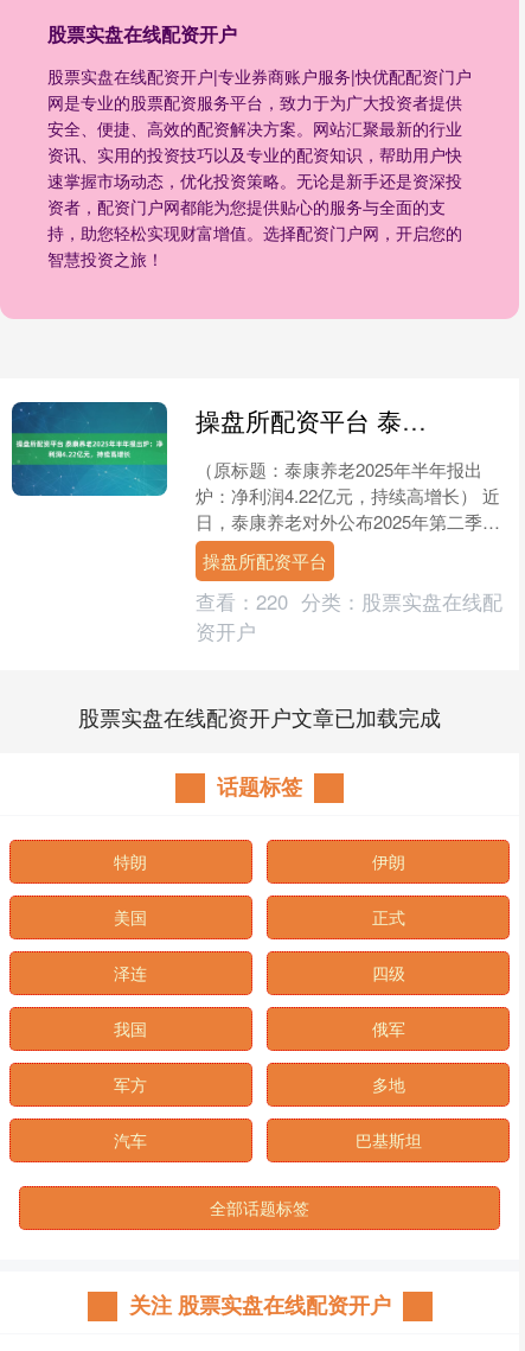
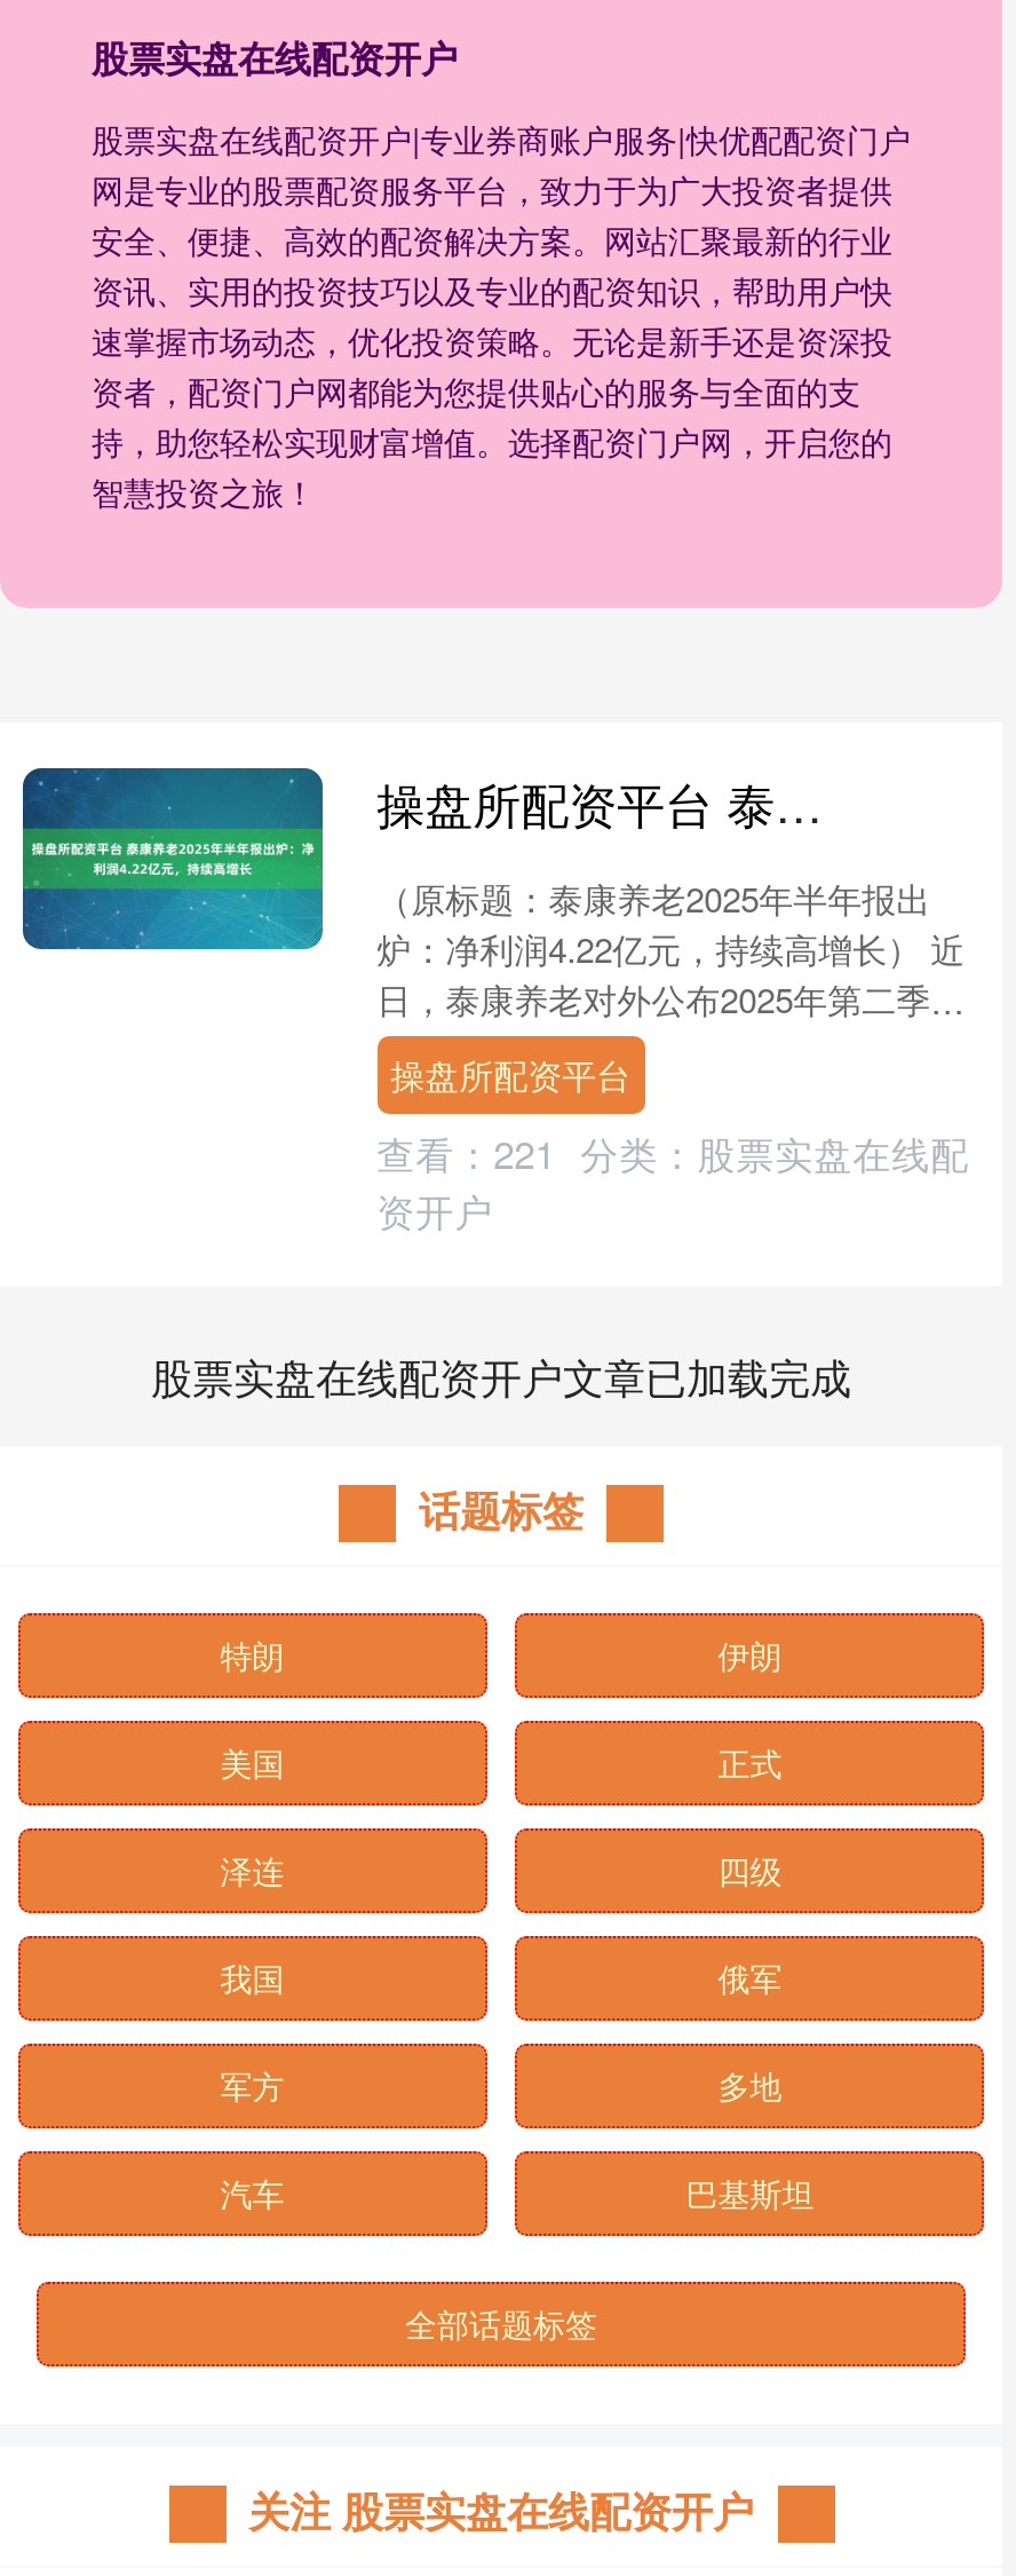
- 查看：220 分类：股票实盘在线配
+ 查看：221 分类：股票实盘在线配
